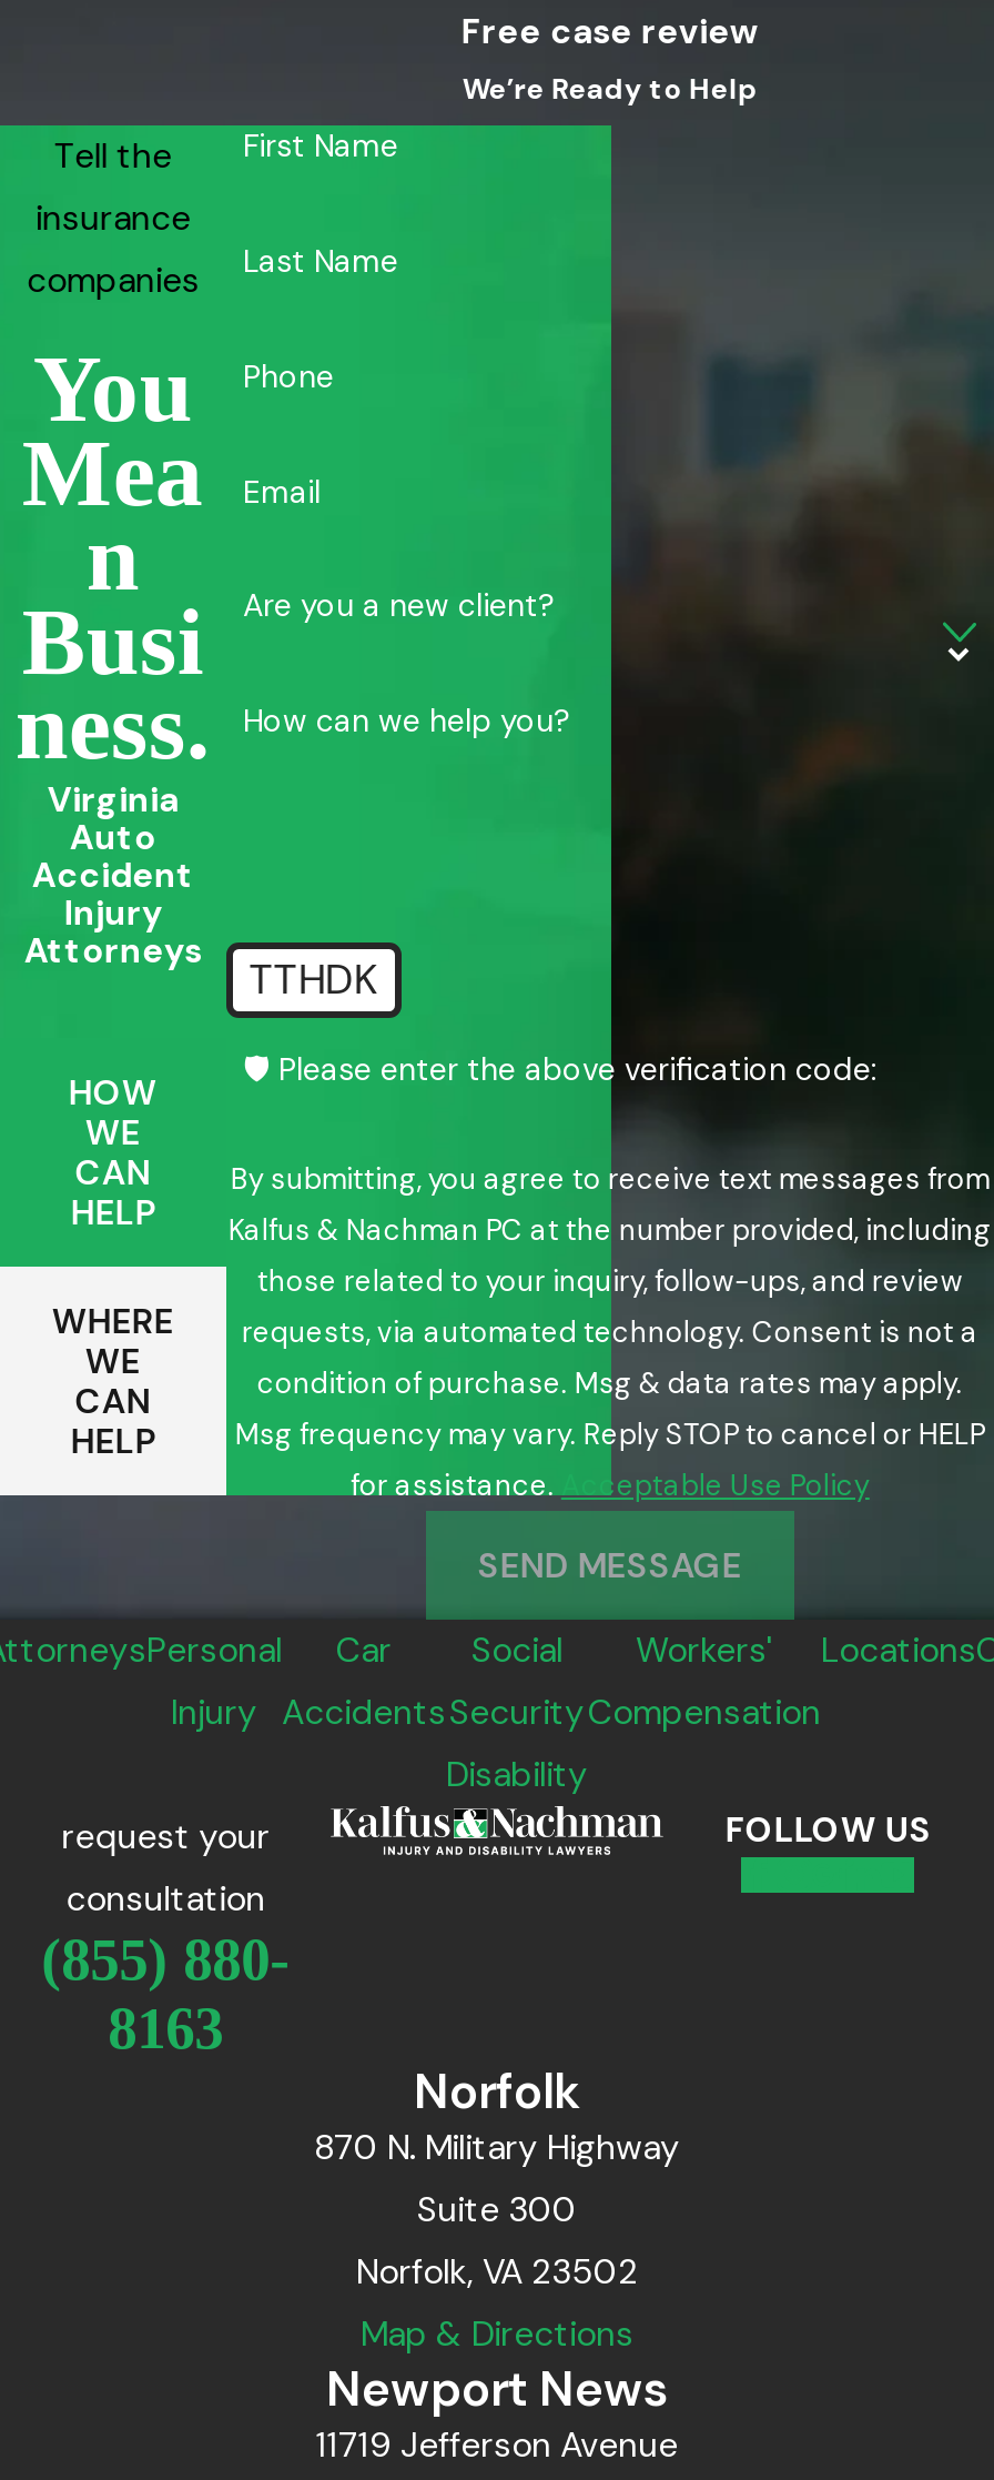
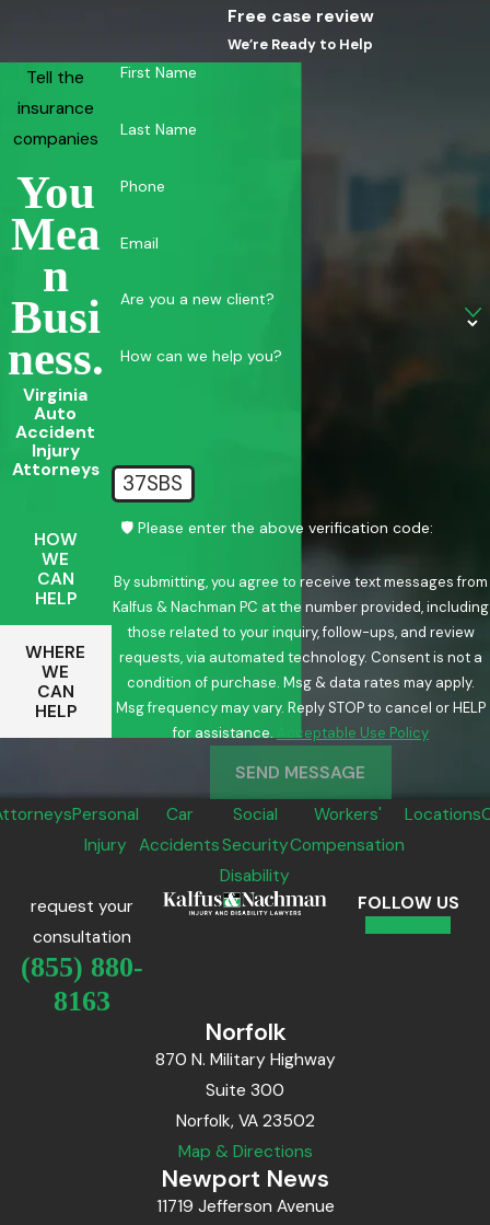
- TTHDK
+ 37SBS
